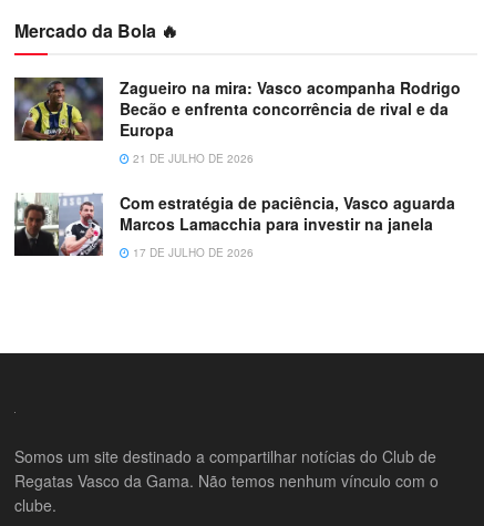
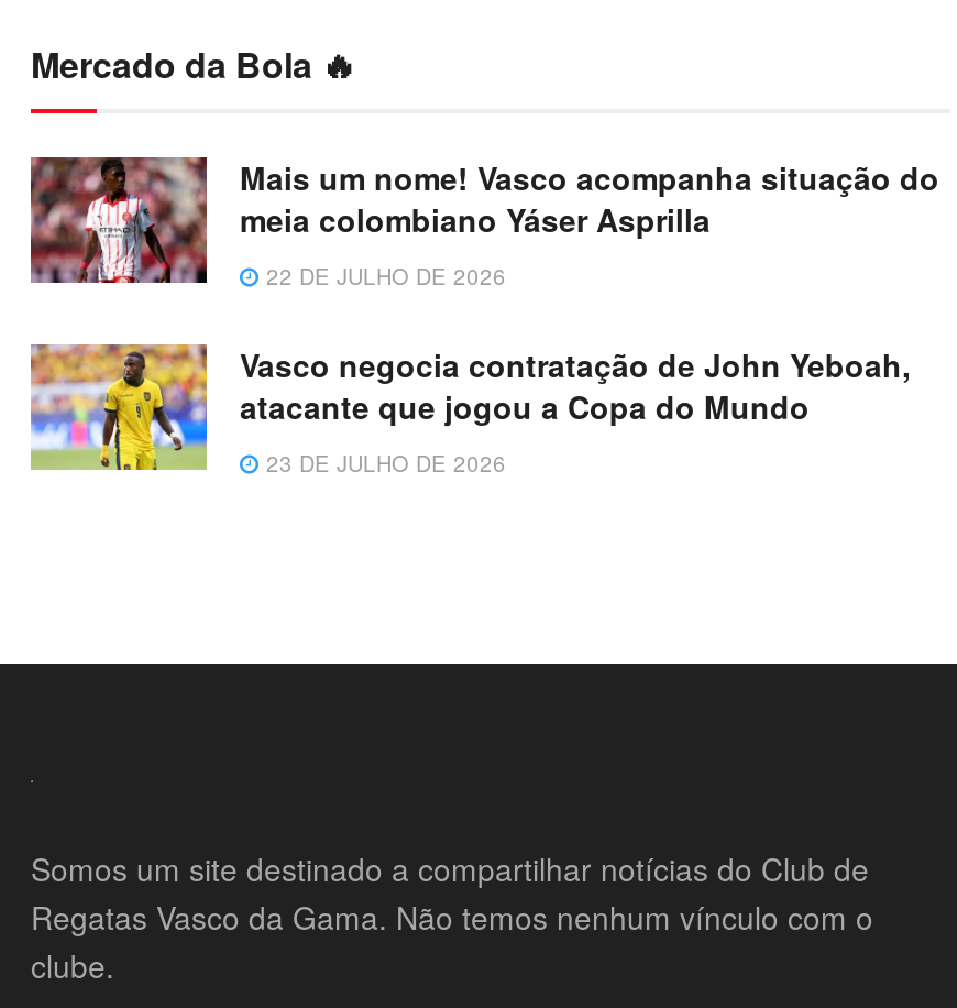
- [image]
- Zagueiro na mira: Vasco acompanha Rodrigo
- Becão e enfrenta concorrência de rival e da
- Europa
- 21 DE JULHO DE 2026
+ [image]
+ Mais um nome! Vasco acompanha situação do
+ meia colombiano Yáser Asprilla
+ 22 DE JULHO DE 2026

- [image]
- Com estratégia de paciência, Vasco aguarda
- Marcos Lamacchia para investir na janela
- 17 DE JULHO DE 2026
+ [image]
+ Vasco negocia contratação de John Yeboah,
+ atacante que jogou a Copa do Mundo
+ 23 DE JULHO DE 2026
